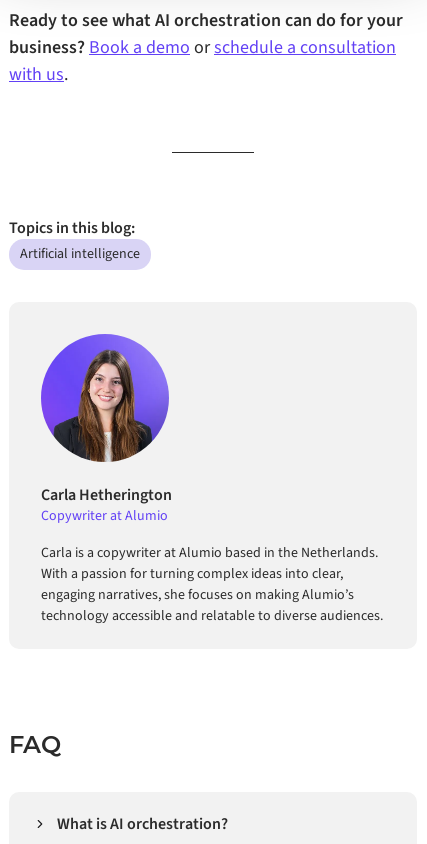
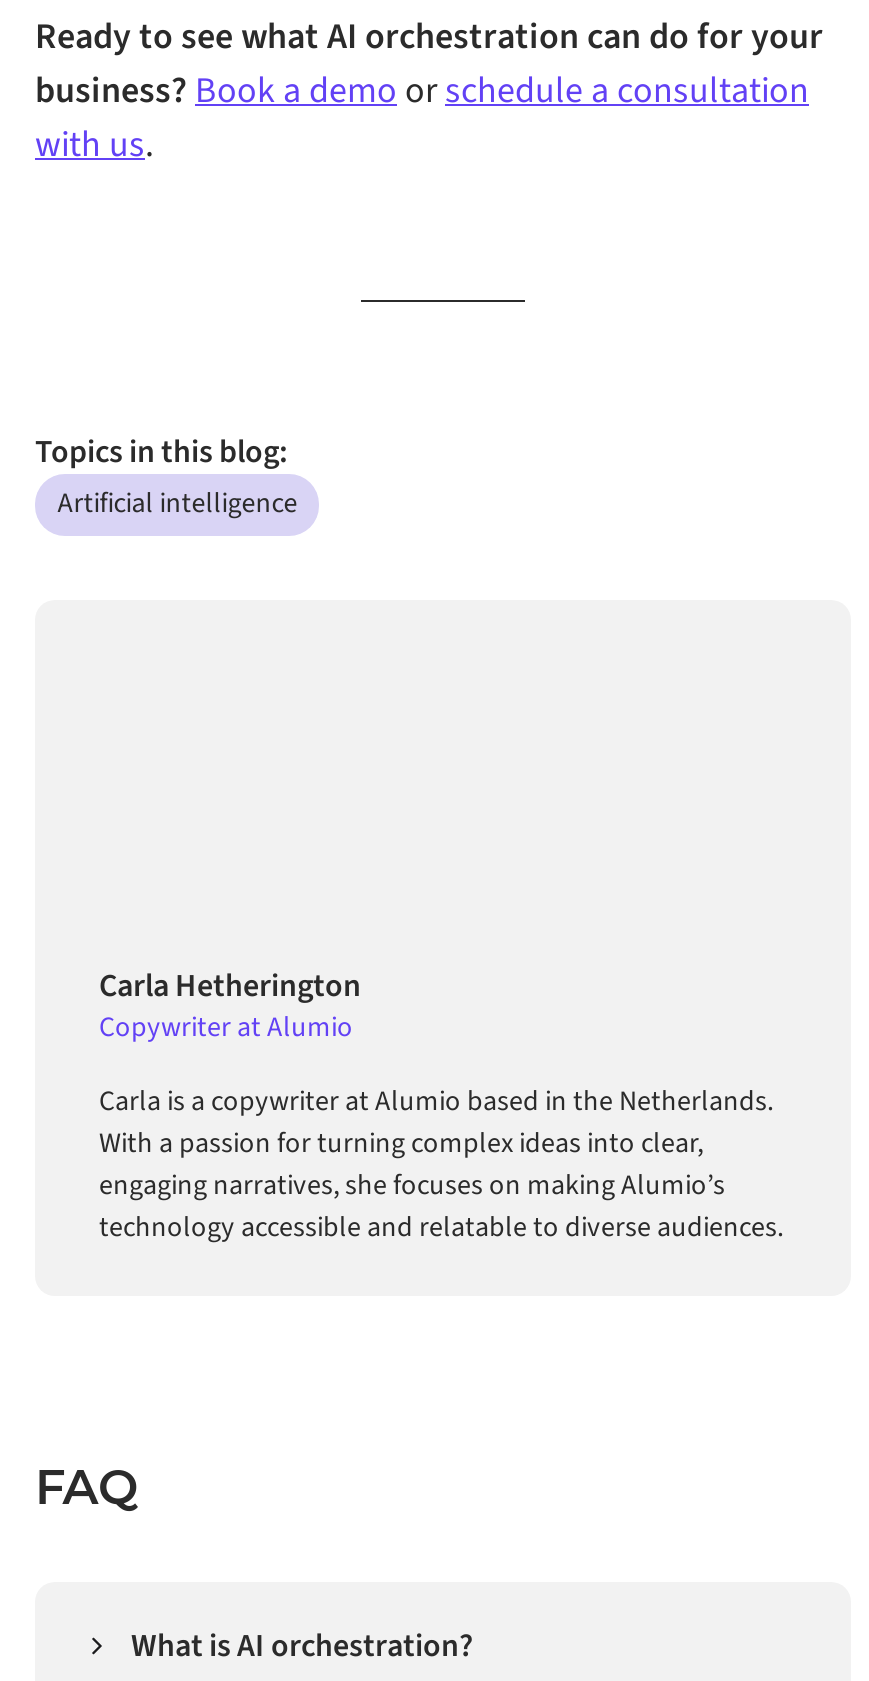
- [image]
